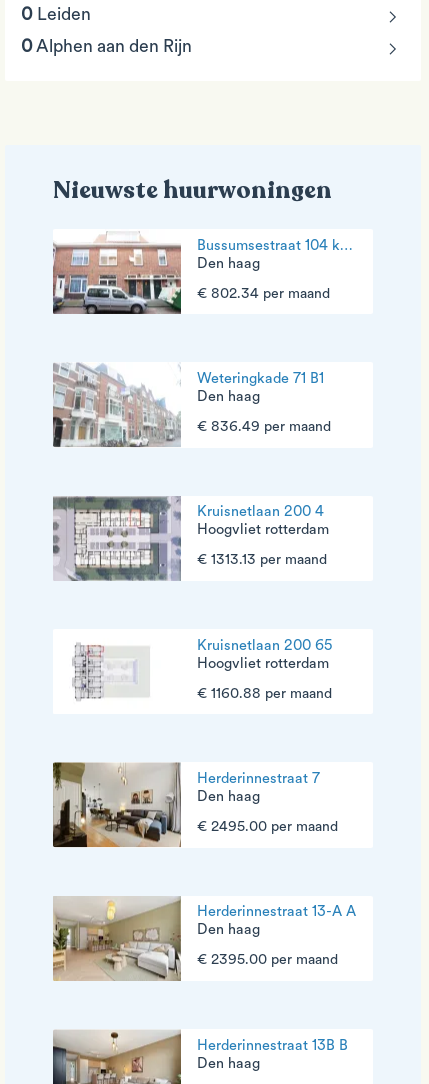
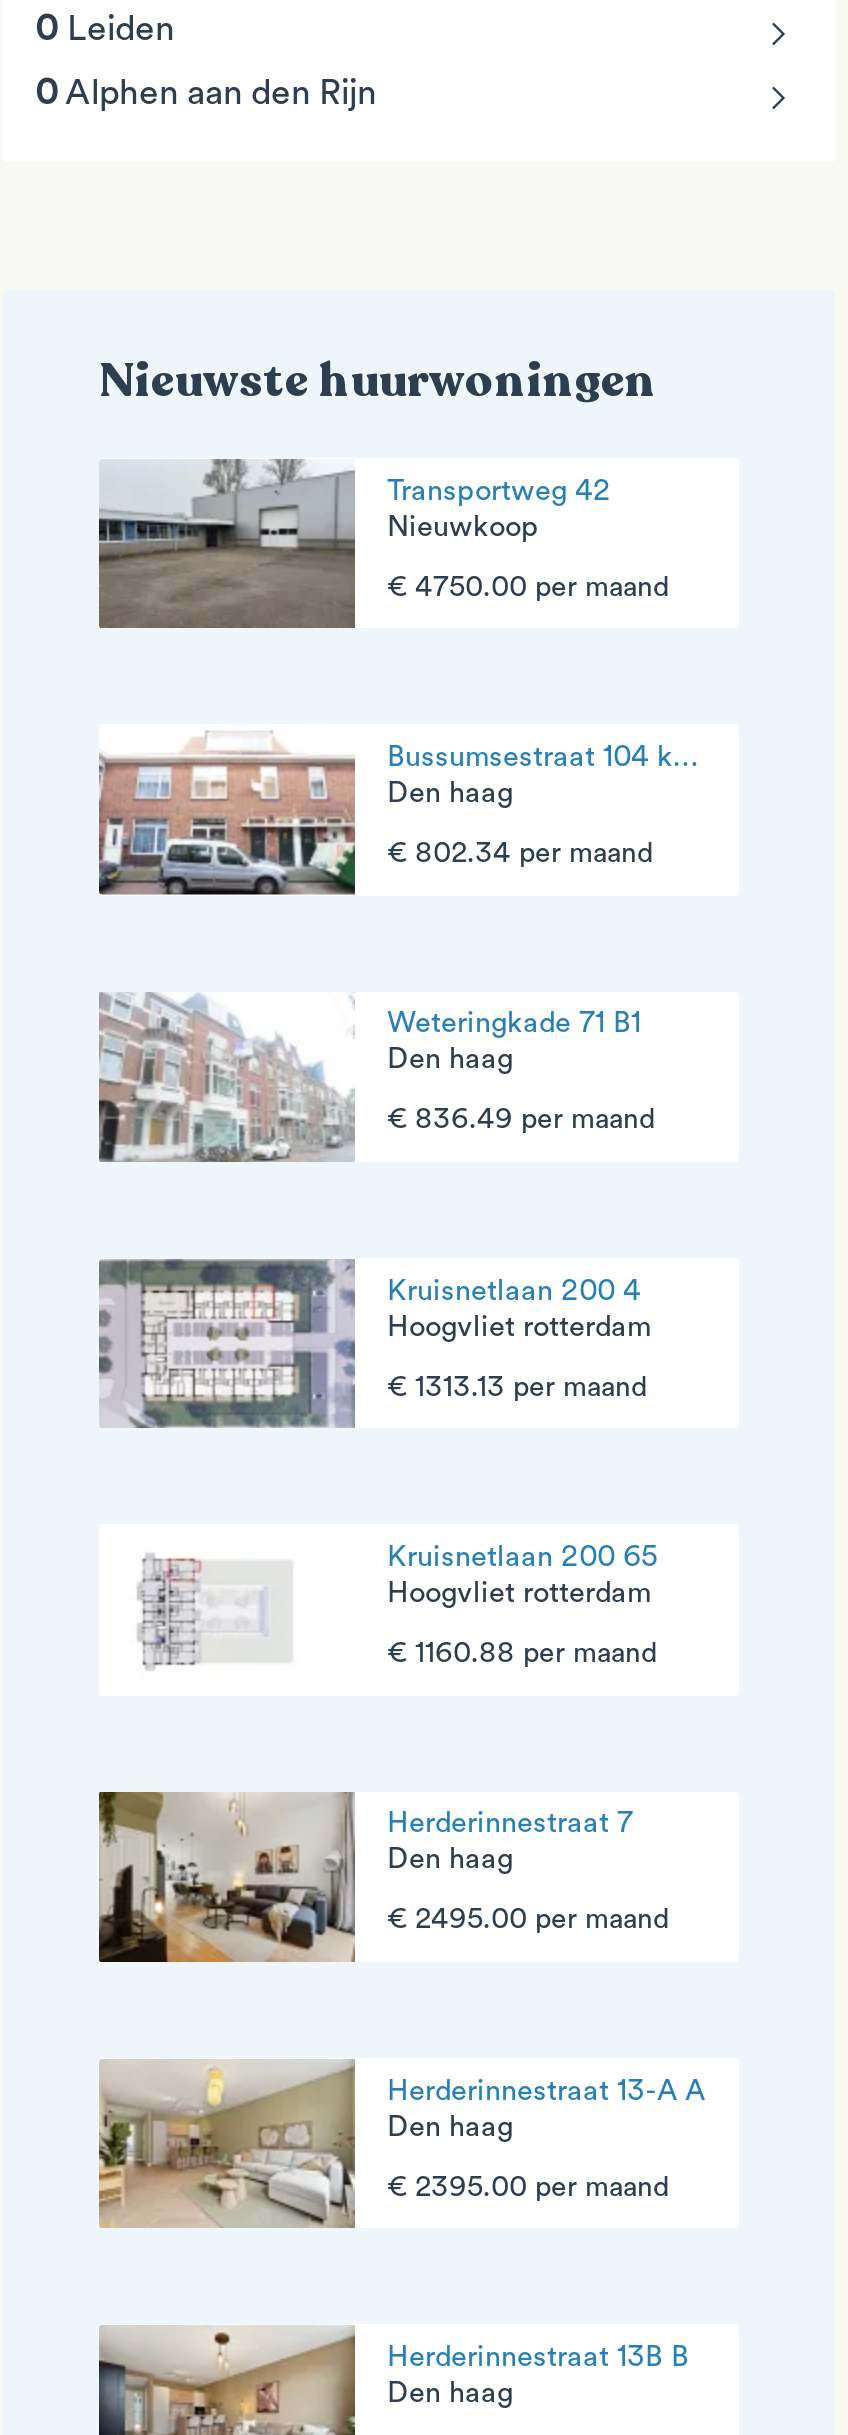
+ [image]
+ Transportweg 42
+ Nieuwkoop
+ € 4750.00 per maand
